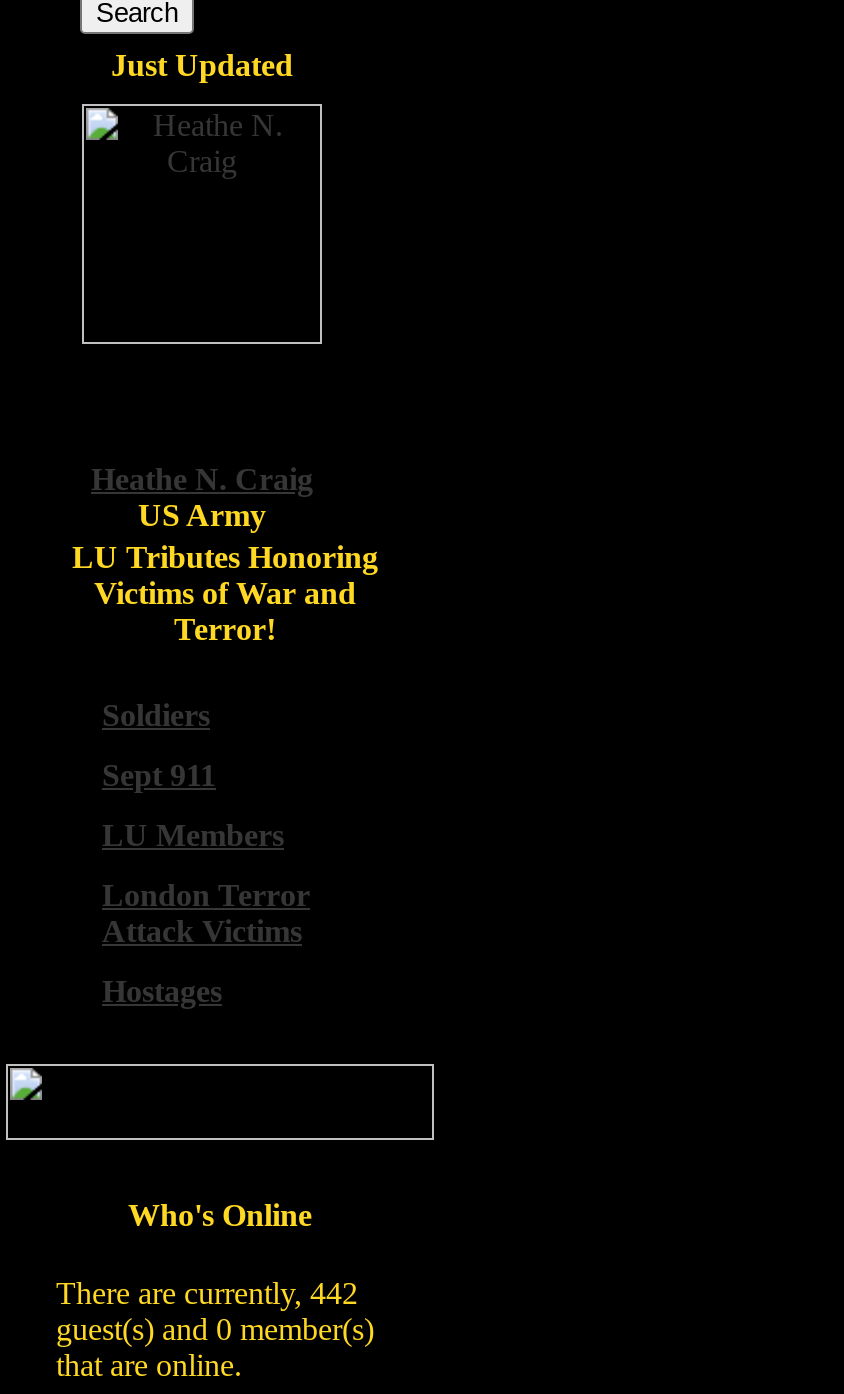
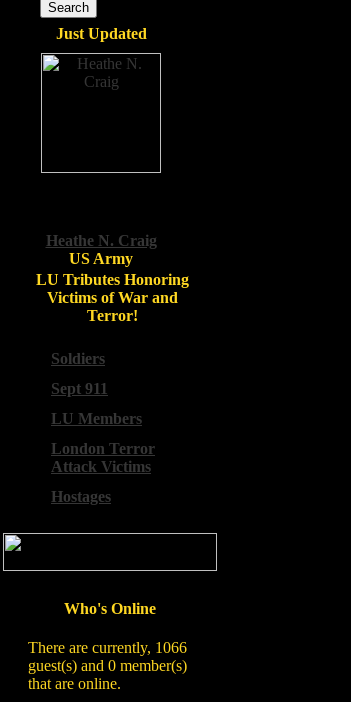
- There are currently, 442
+ There are currently, 1066
